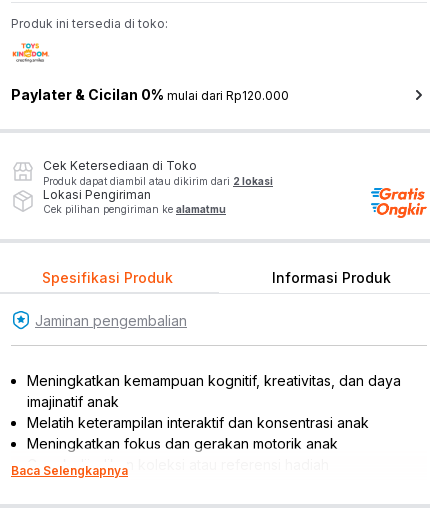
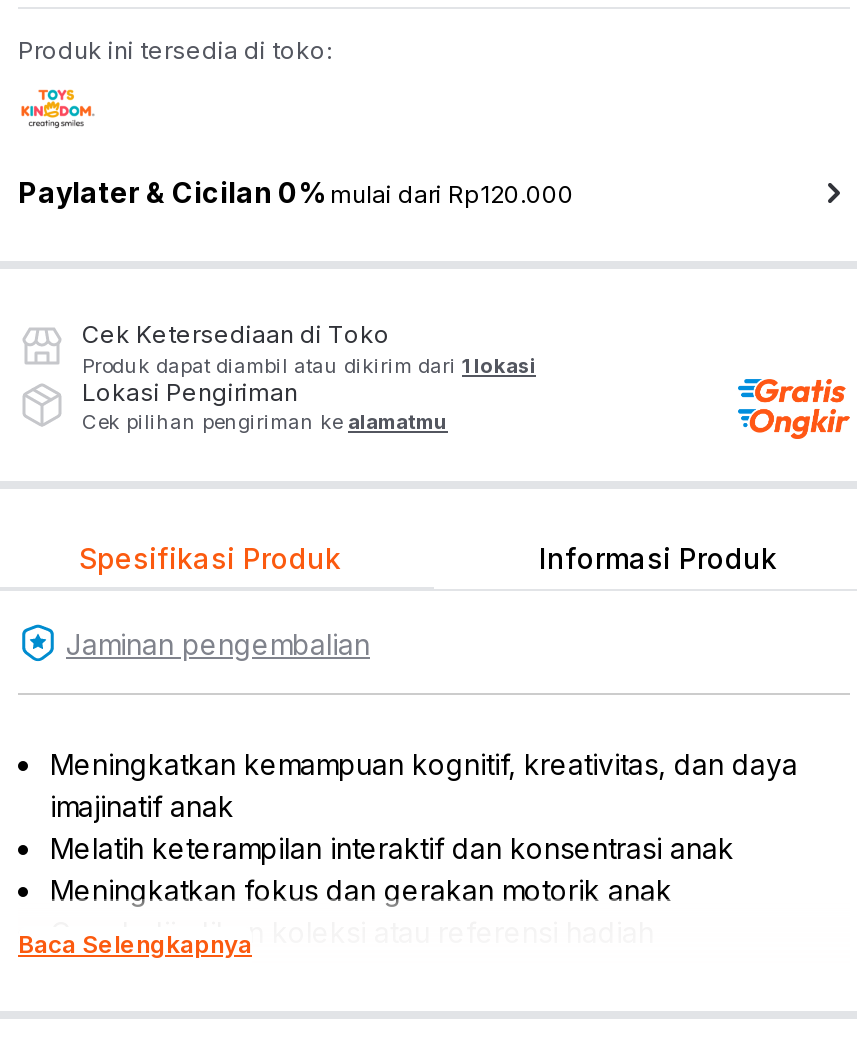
- Produk dapat diambil atau dikirim dari 2 lokasi
+ Produk dapat diambil atau dikirim dari 1 lokasi
